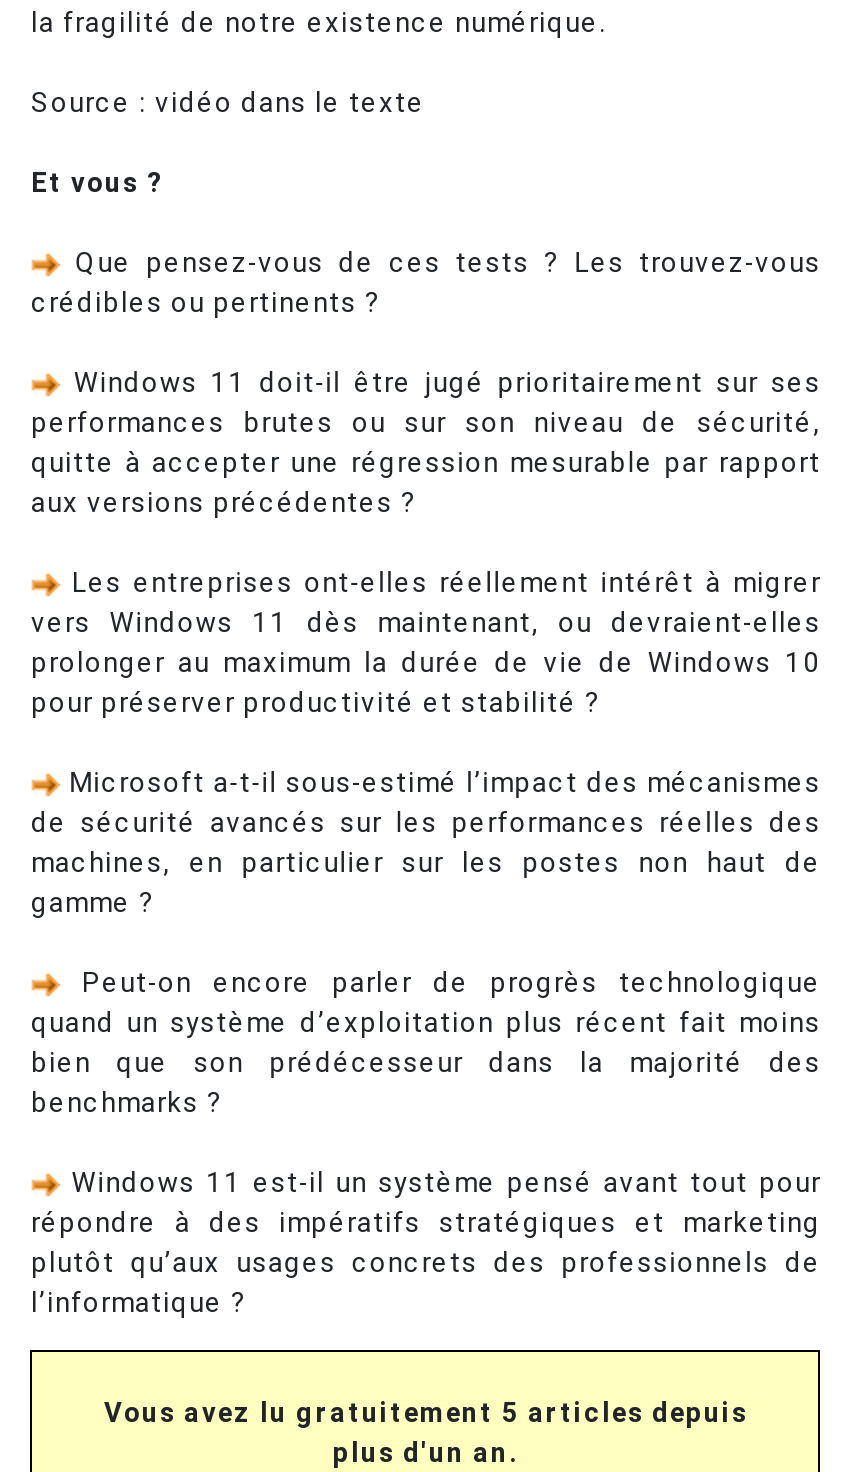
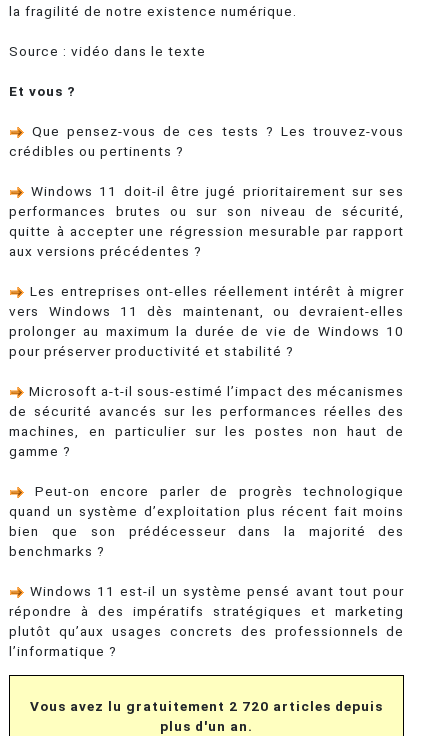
- Vous avez lu gratuitement 5 articles depuis
+ Vous avez lu gratuitement 2 720 articles depuis
